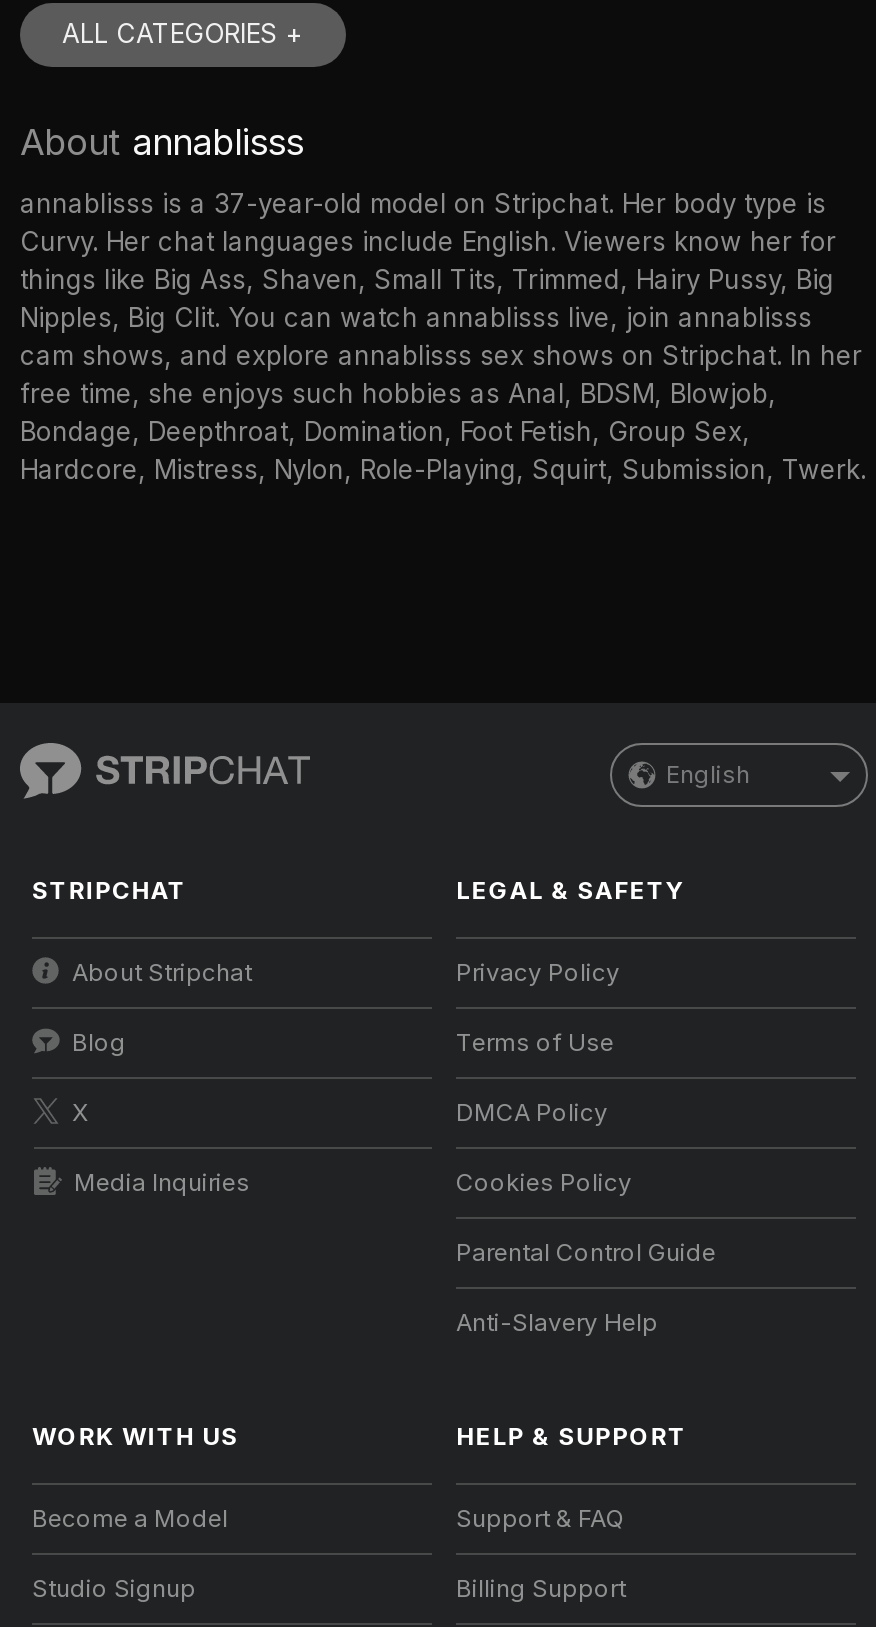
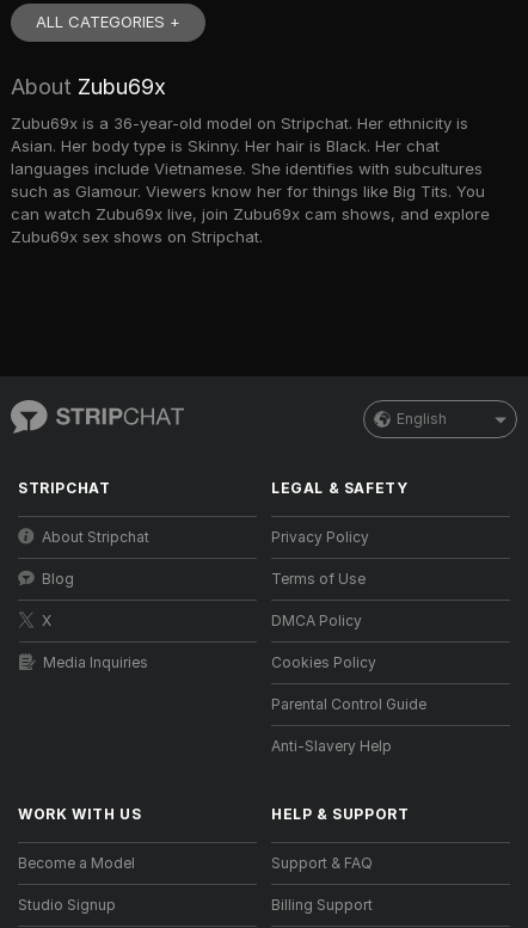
- About annablisss
+ About Zubu69x

- annablisss is a 37-year-old model on Stripchat. Her body type is
- Curvy. Her chat languages include English. Viewers know her for
- things like Big Ass, Shaven, Small Tits, Trimmed, Hairy Pussy, Big
- Nipples, Big Clit. You can watch annablisss live, join annablisss
- cam shows, and explore annablisss sex shows on Stripchat. In her
- free time, she enjoys such hobbies as Anal, BDSM, Blowjob,
- Bondage, Deepthroat, Domination, Foot Fetish, Group Sex,
- Hardcore, Mistress, Nylon, Role-Playing, Squirt, Submission, Twerk.
+ Zubu69x is a 36-year-old model on Stripchat. Her ethnicity is
+ Asian. Her body type is Skinny. Her hair is Black. Her chat
+ languages include Vietnamese. She identifies with subcultures
+ such as Glamour. Viewers know her for things like Big Tits. You
+ can watch Zubu69x live, join Zubu69x cam shows, and explore
+ Zubu69x sex shows on Stripchat.
